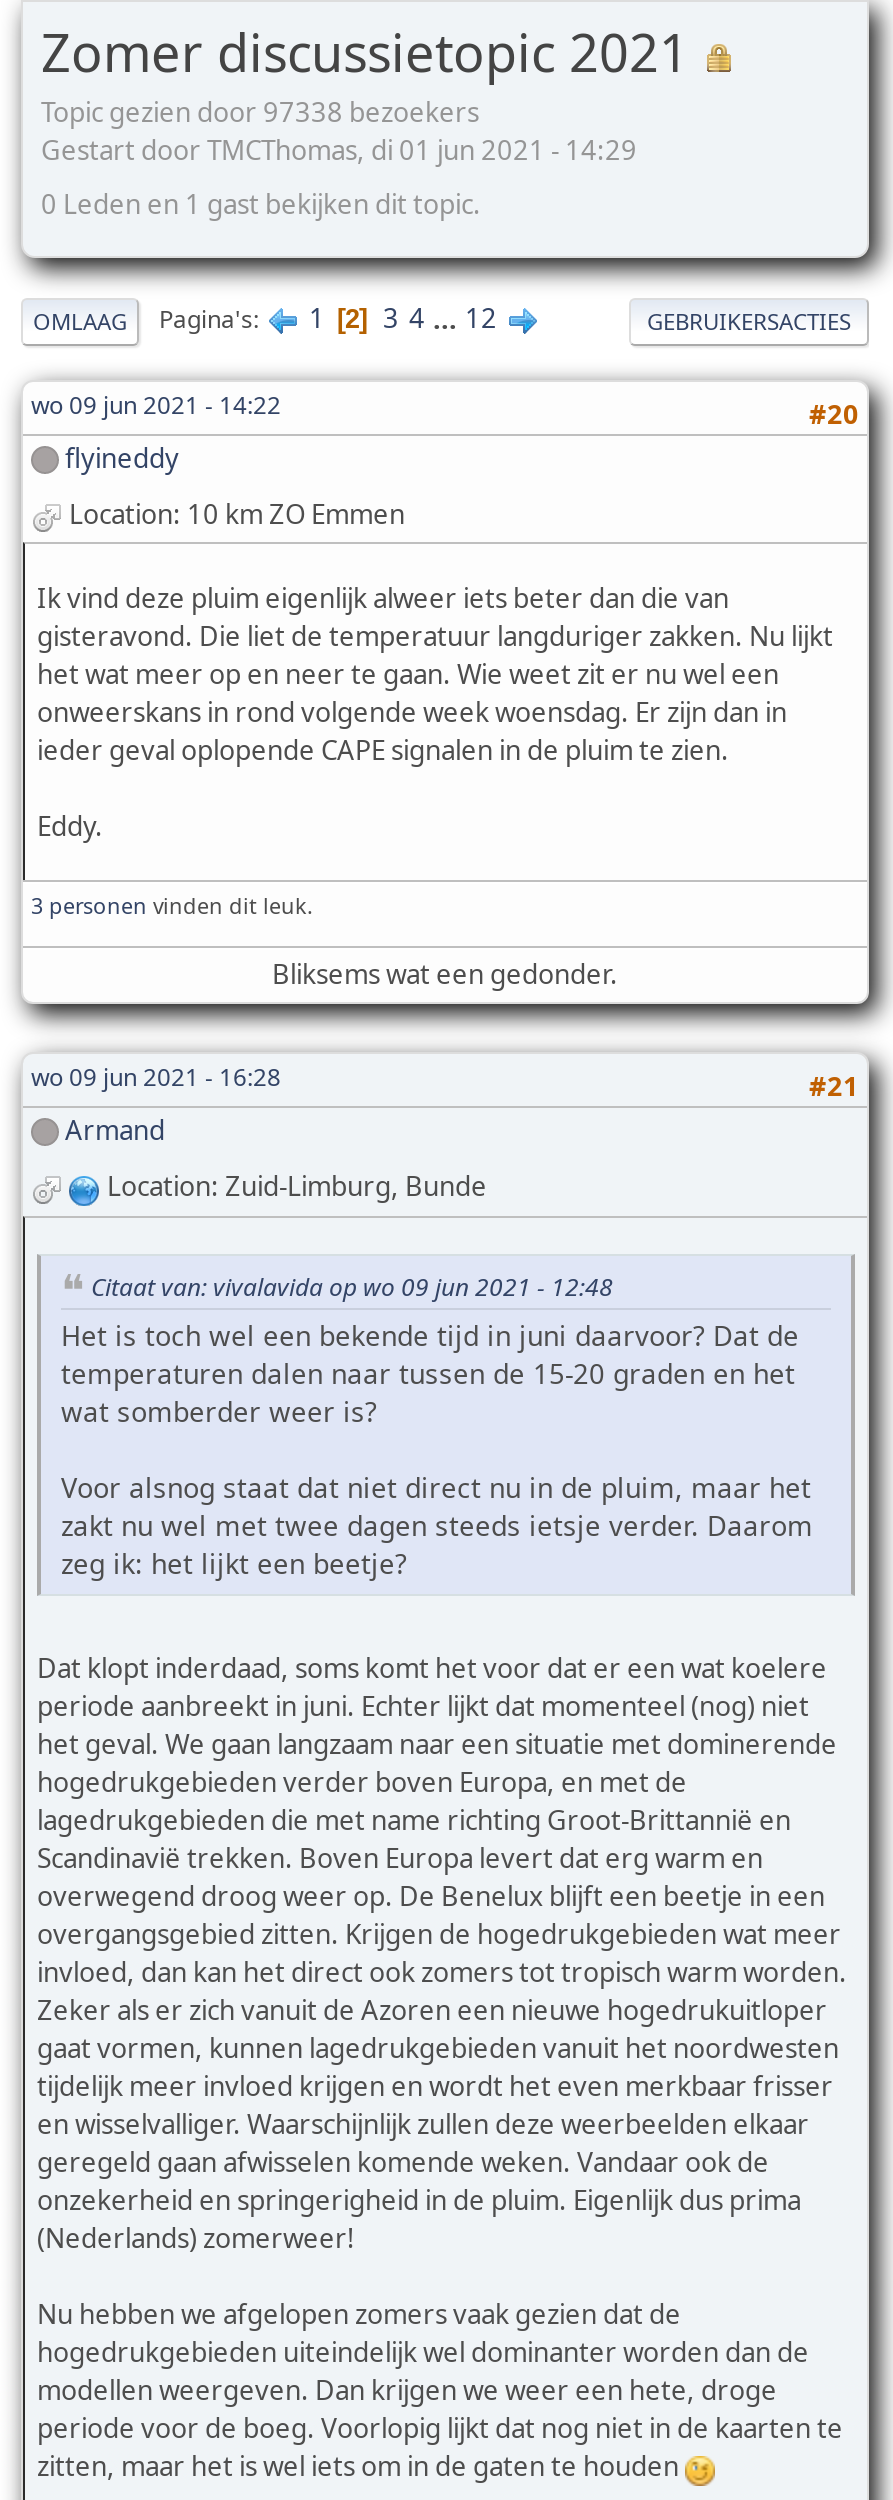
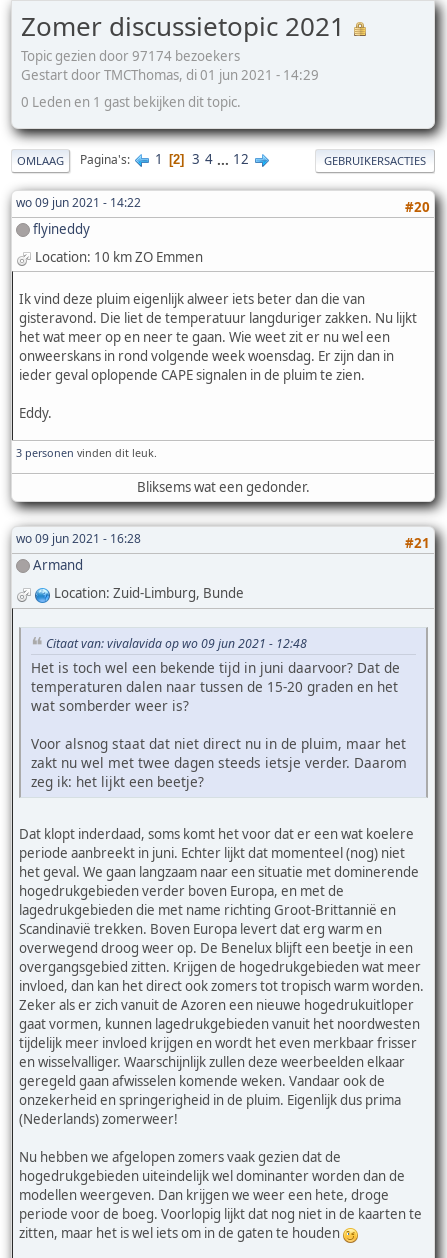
- Topic gezien door 97338 bezoekers
+ Topic gezien door 97174 bezoekers
